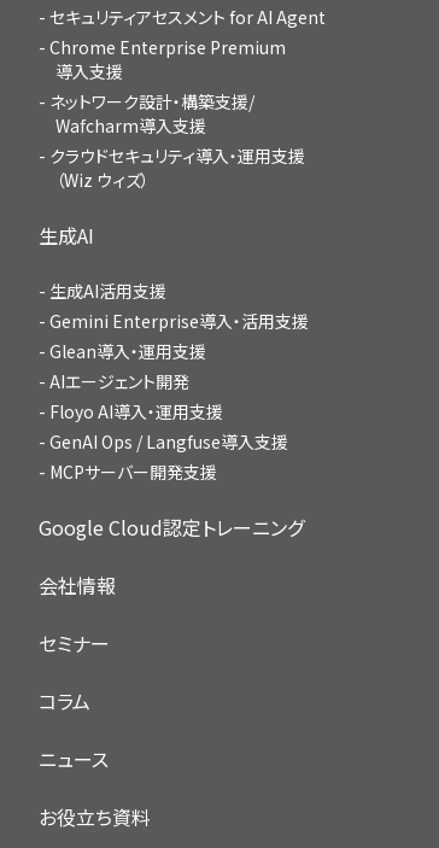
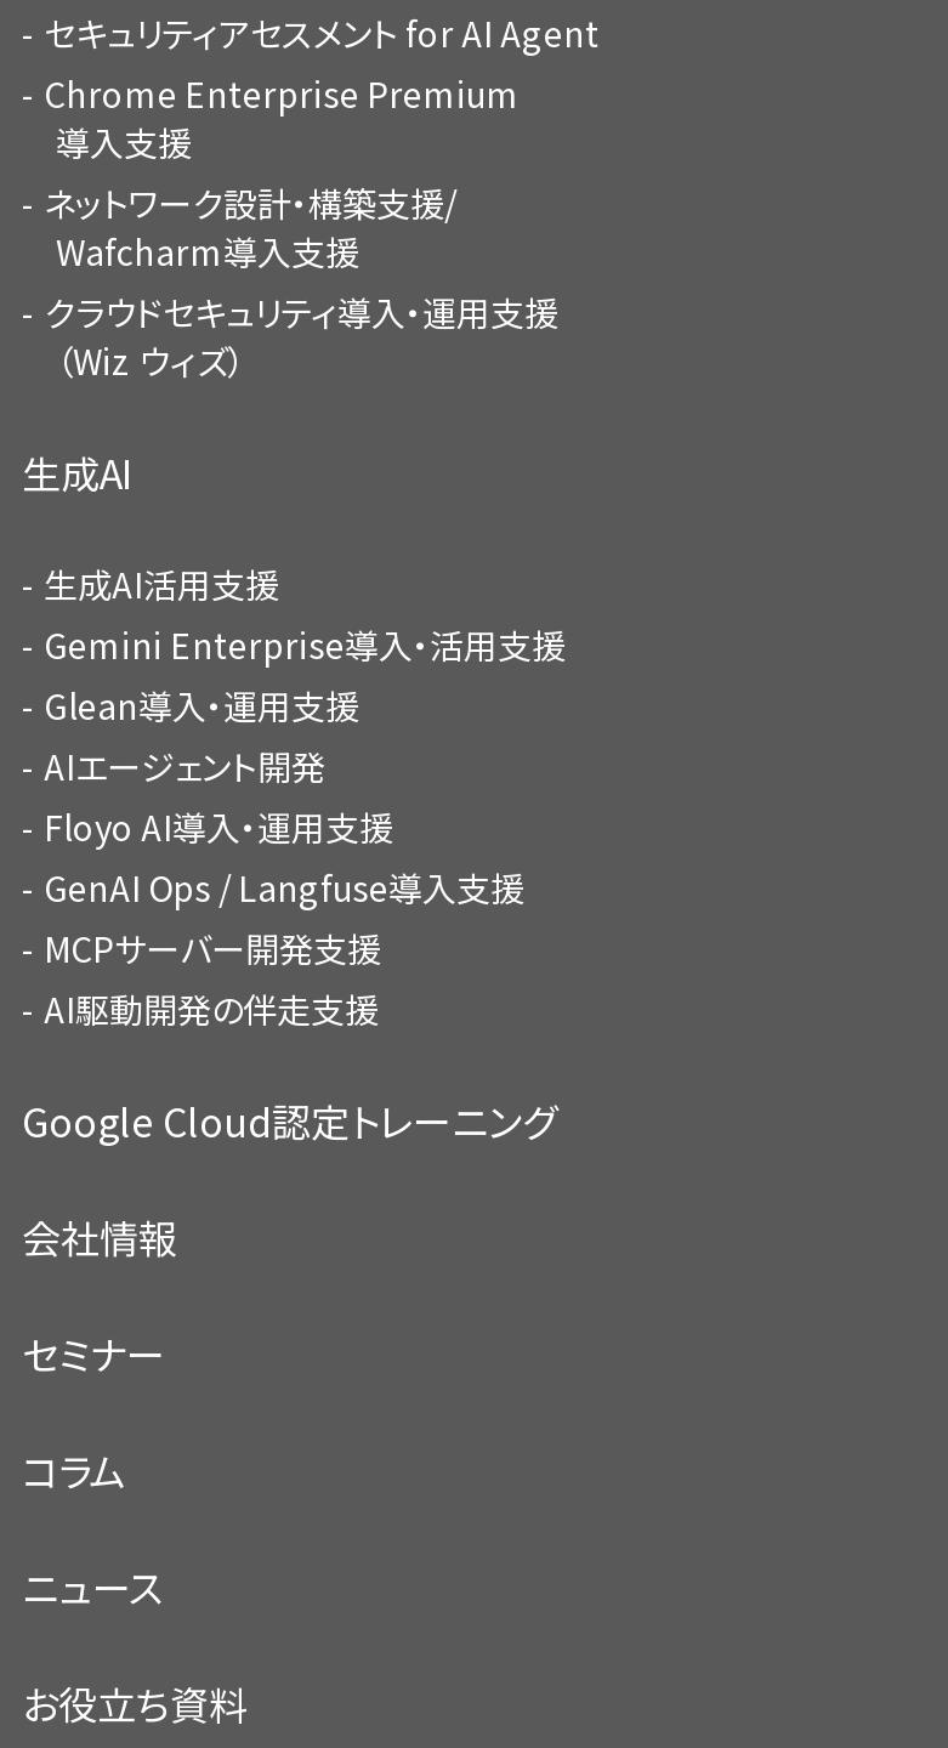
+ AI駆動開発の伴走支援
